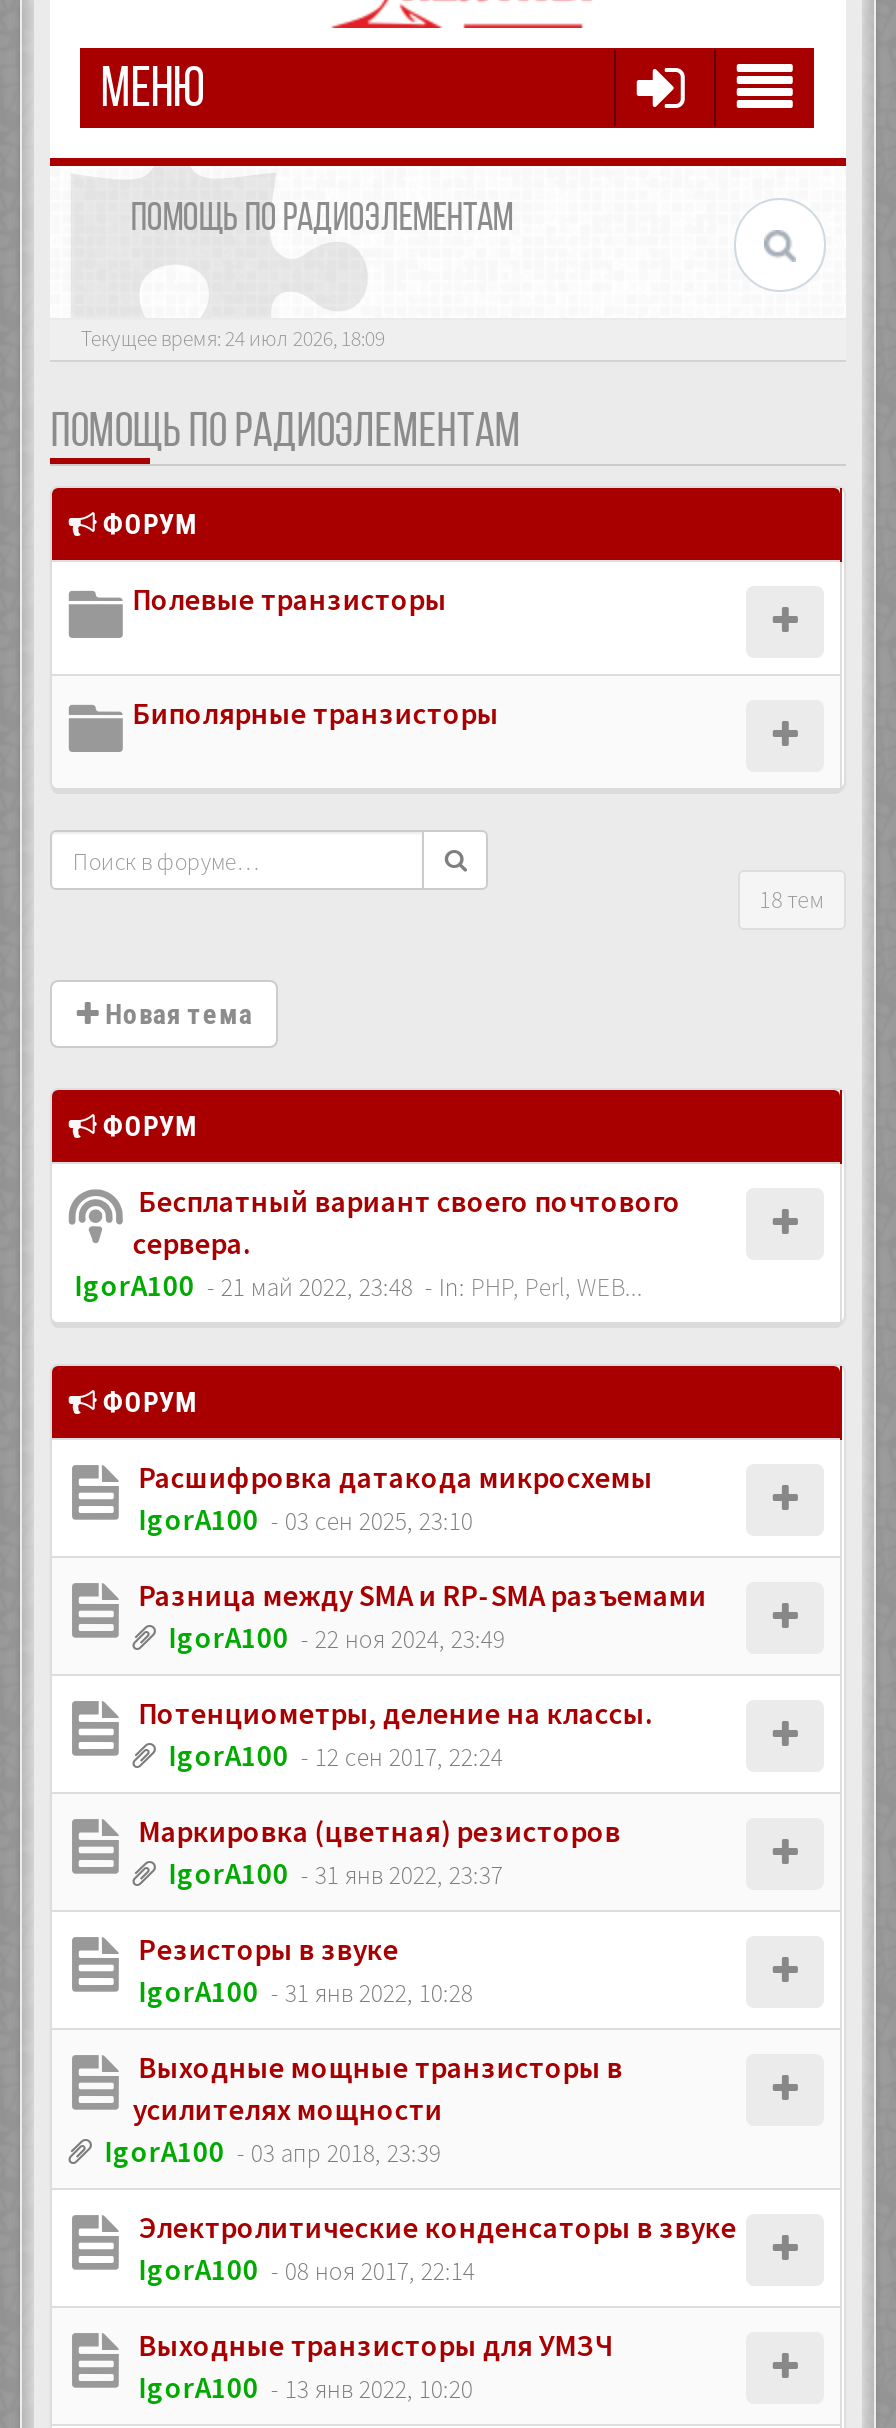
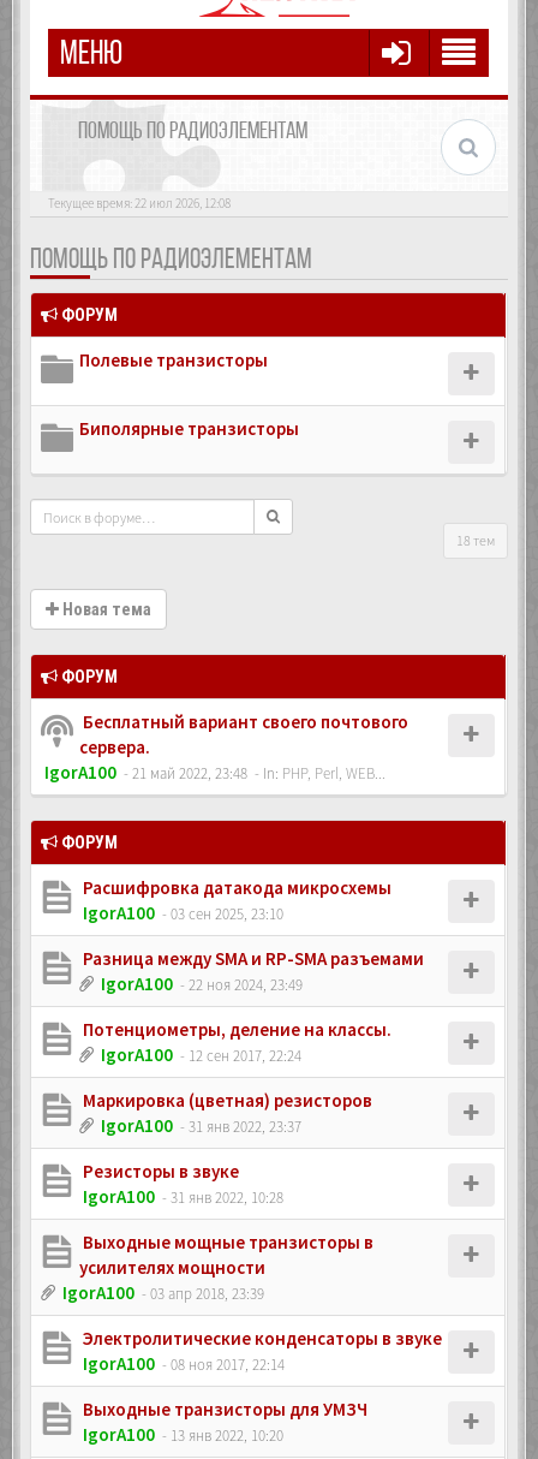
- Текущее время: 24 июл 2026, 18:09
+ Текущее время: 22 июл 2026, 12:08
